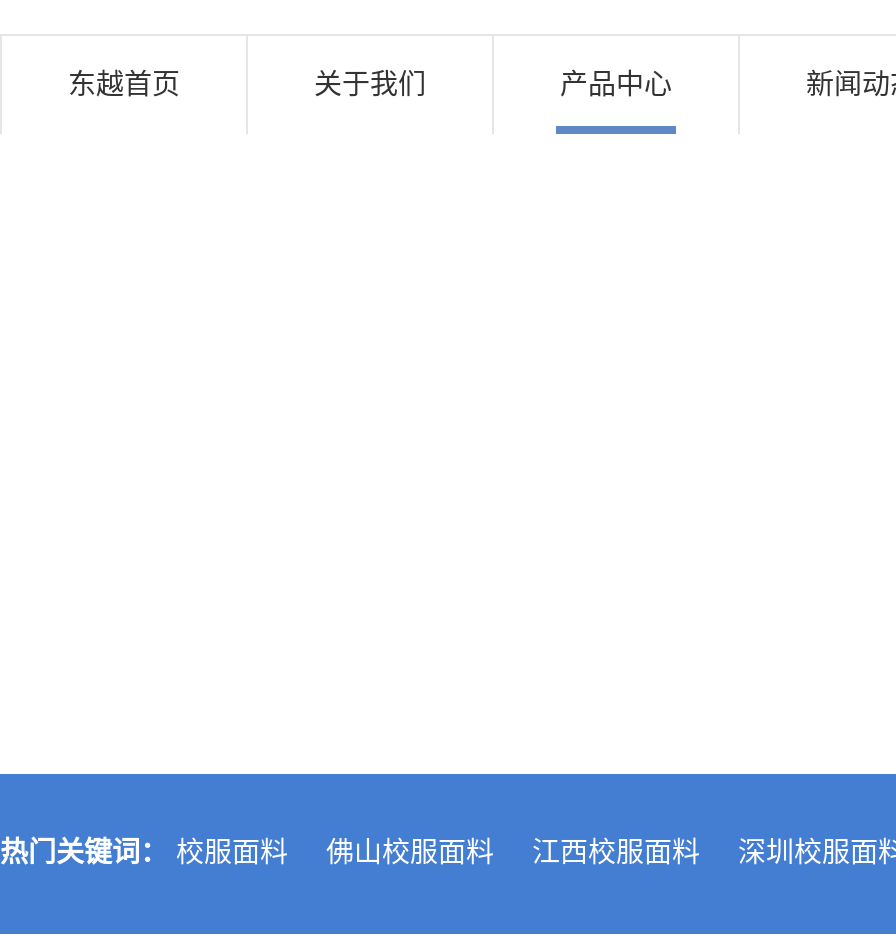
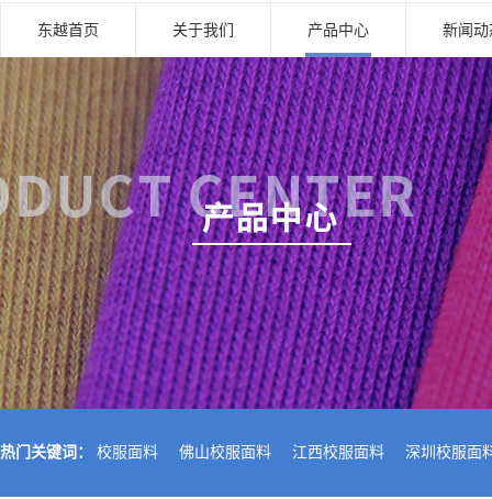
+ [image]
